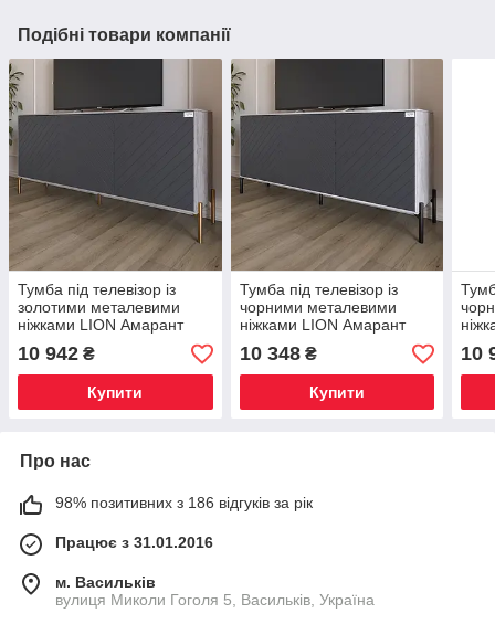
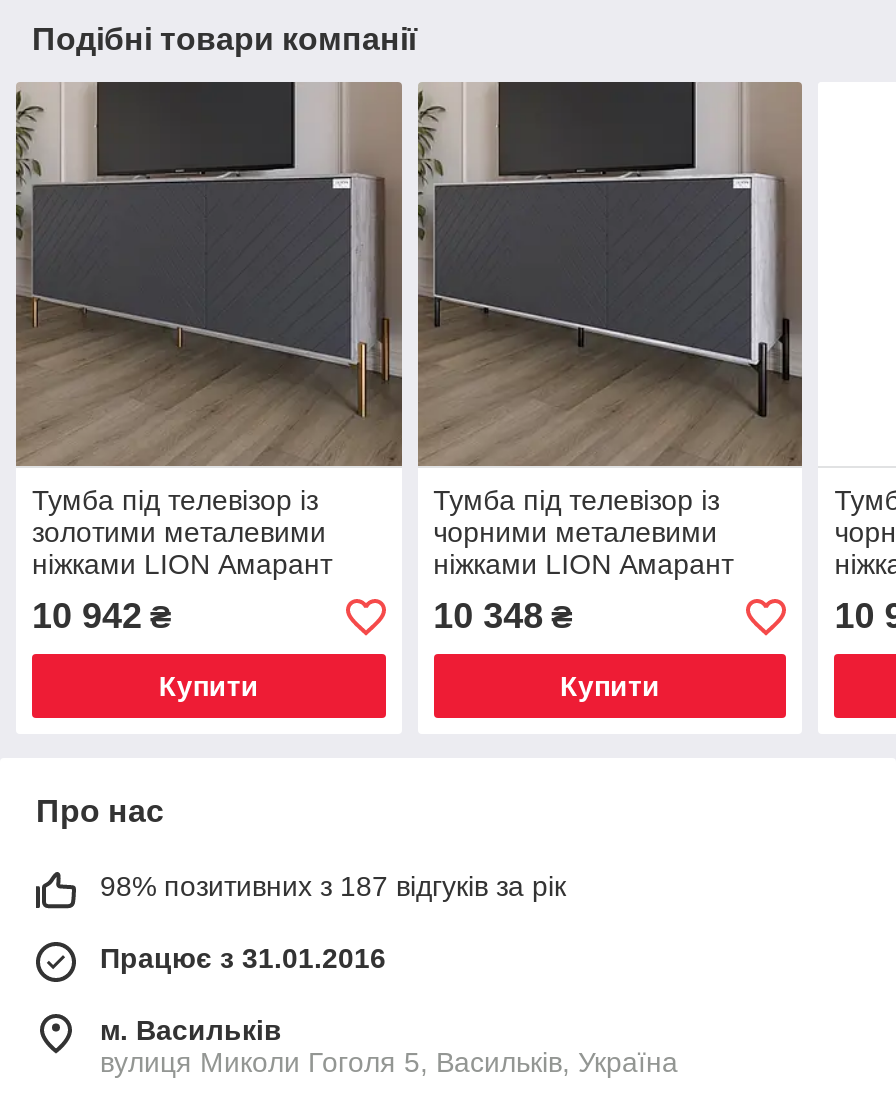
- 98% позитивних з 186 відгуків за рік
+ 98% позитивних з 187 відгуків за рік
